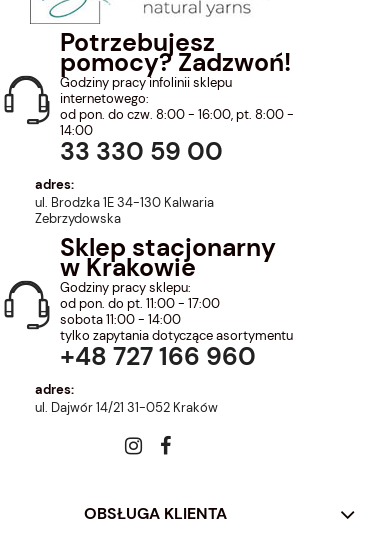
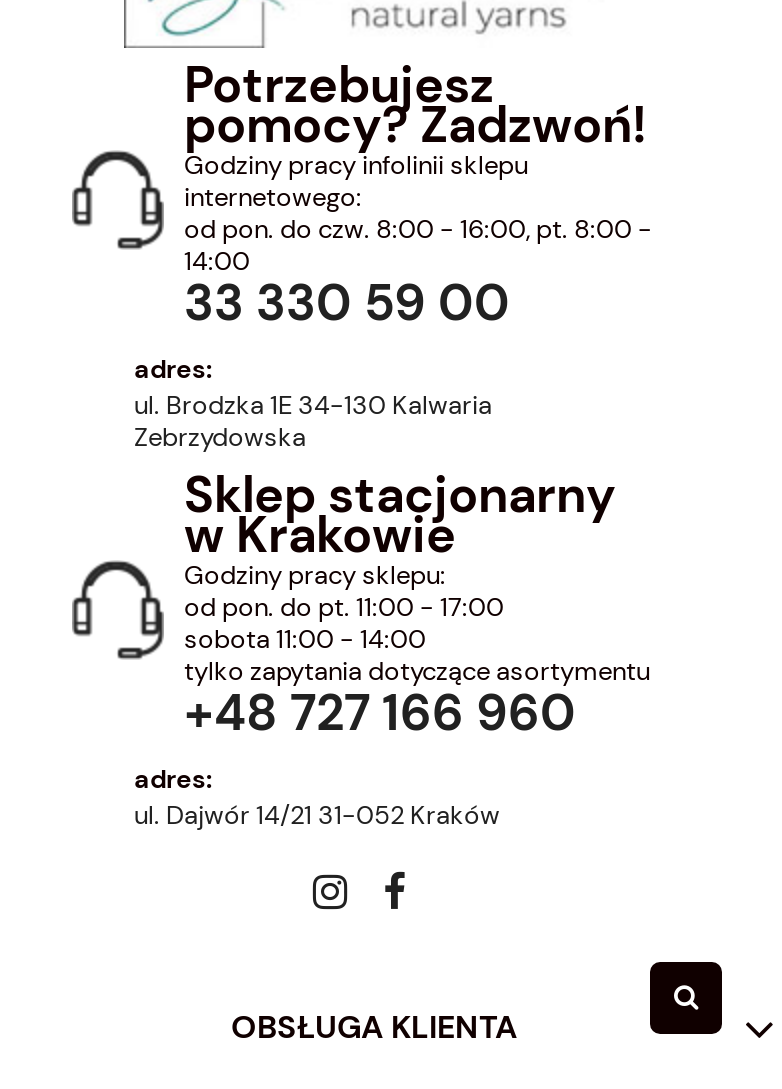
+ [image]
